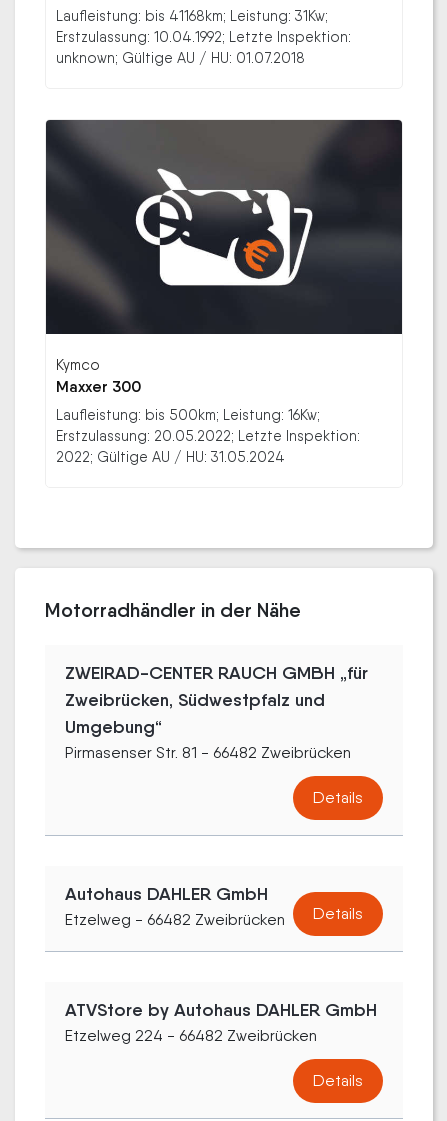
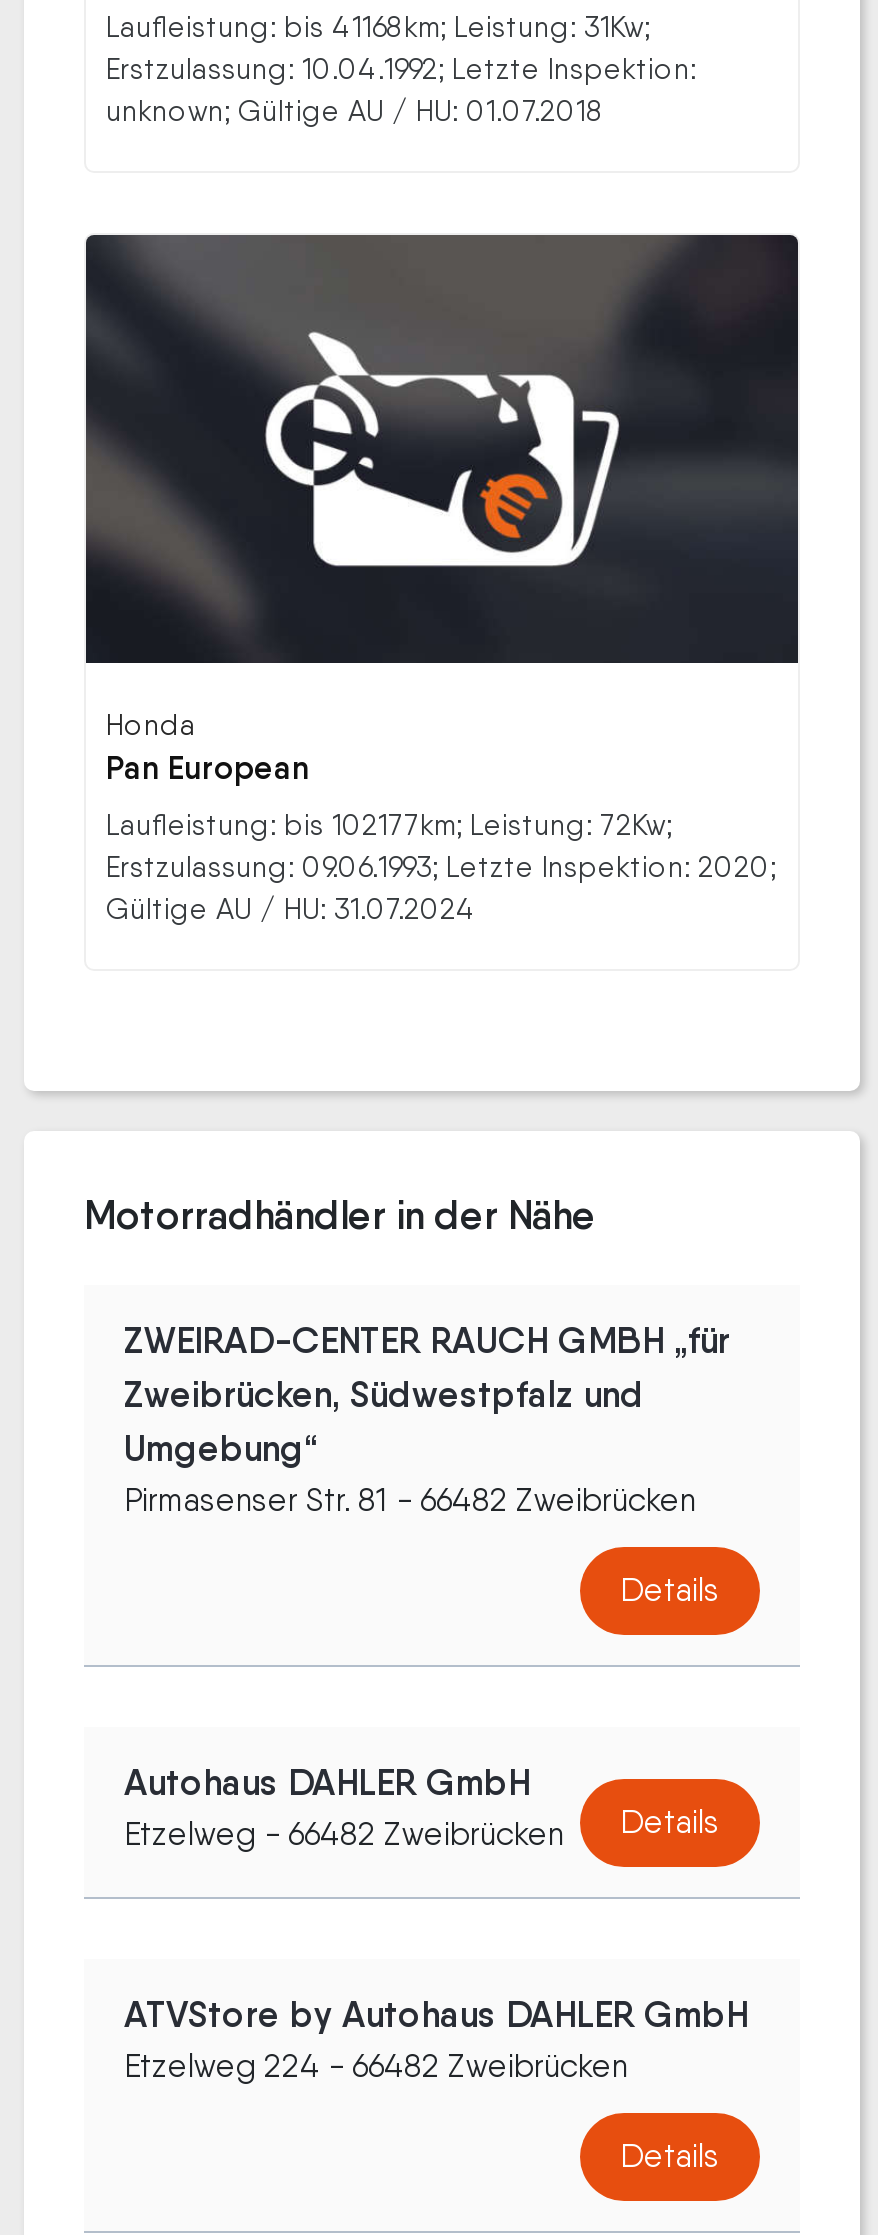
- Kymco
- Maxxer 300
+ Honda
+ Pan European

- Laufleistung: bis 500km; Leistung: 16Kw;
- Erstzulassung: 20.05.2022; Letzte Inspektion:
- 2022; Gültige AU / HU: 31.05.2024
+ Laufleistung: bis 102177km; Leistung: 72Kw;
+ Erstzulassung: 09.06.1993; Letzte Inspektion: 2020;
+ Gültige AU / HU: 31.07.2024
